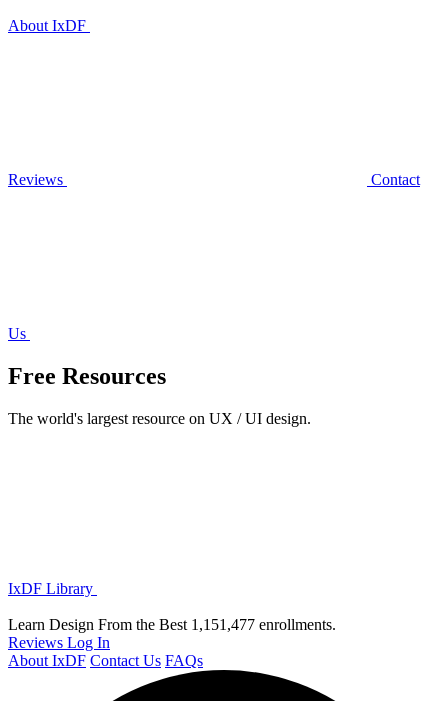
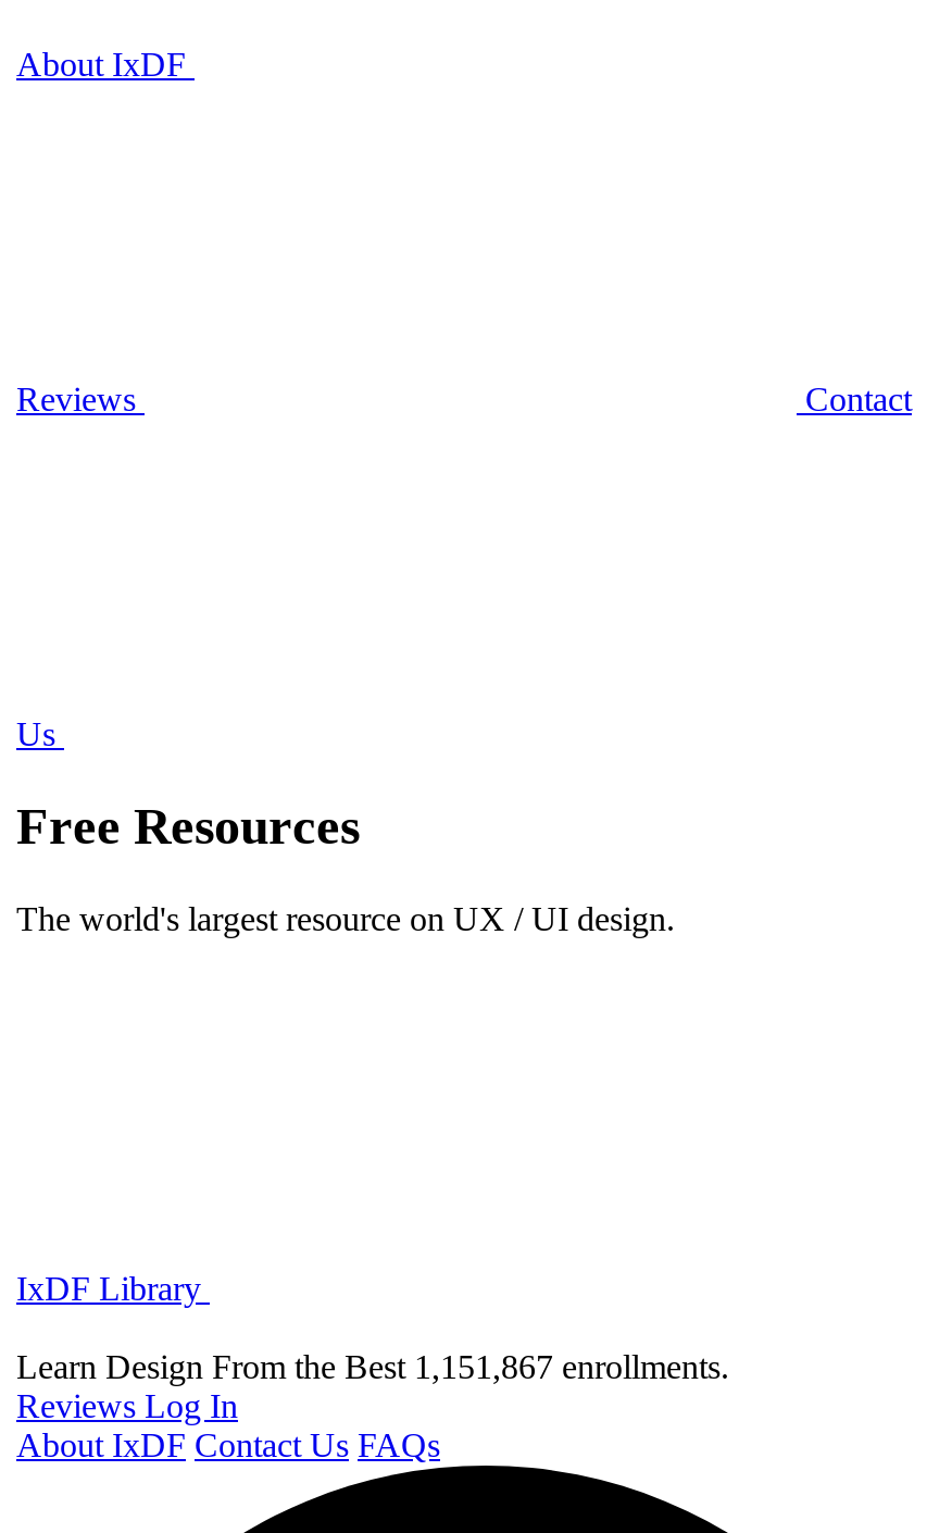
- Learn Design From the Best 1,151,477 enrollments.
+ Learn Design From the Best 1,151,867 enrollments.
